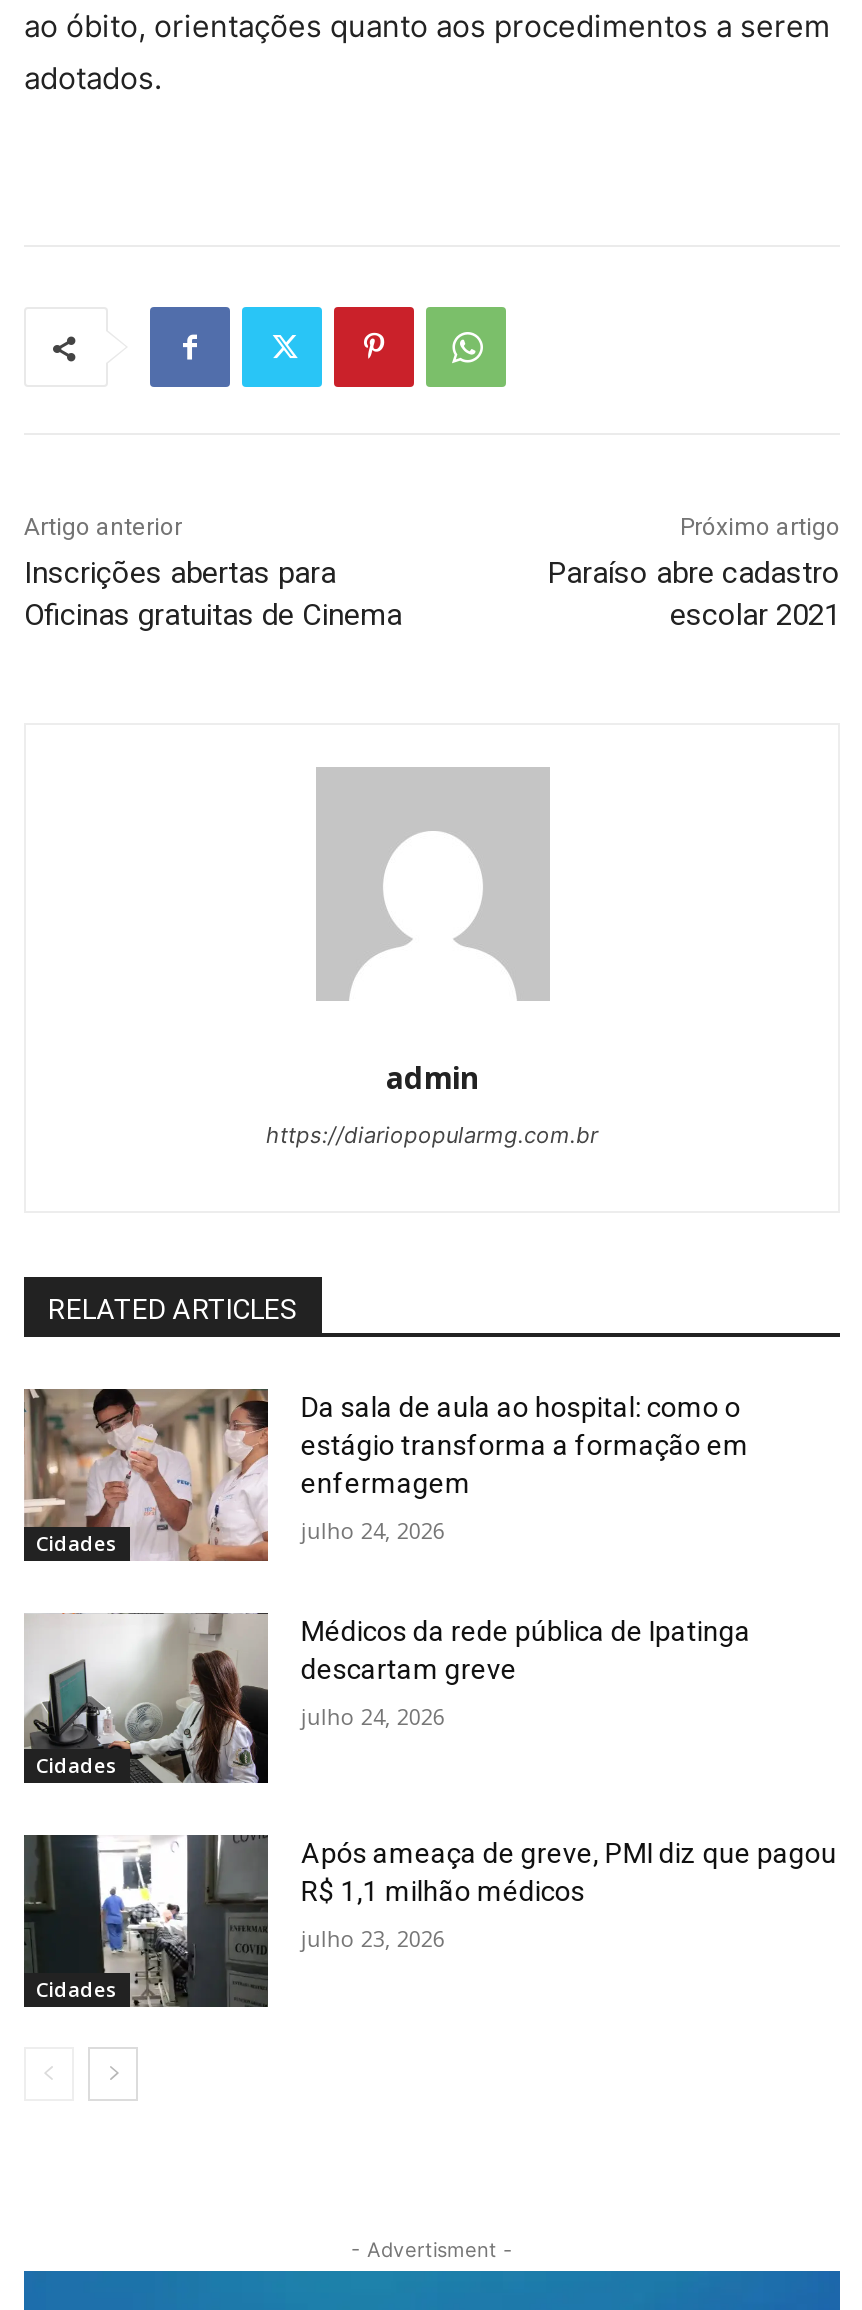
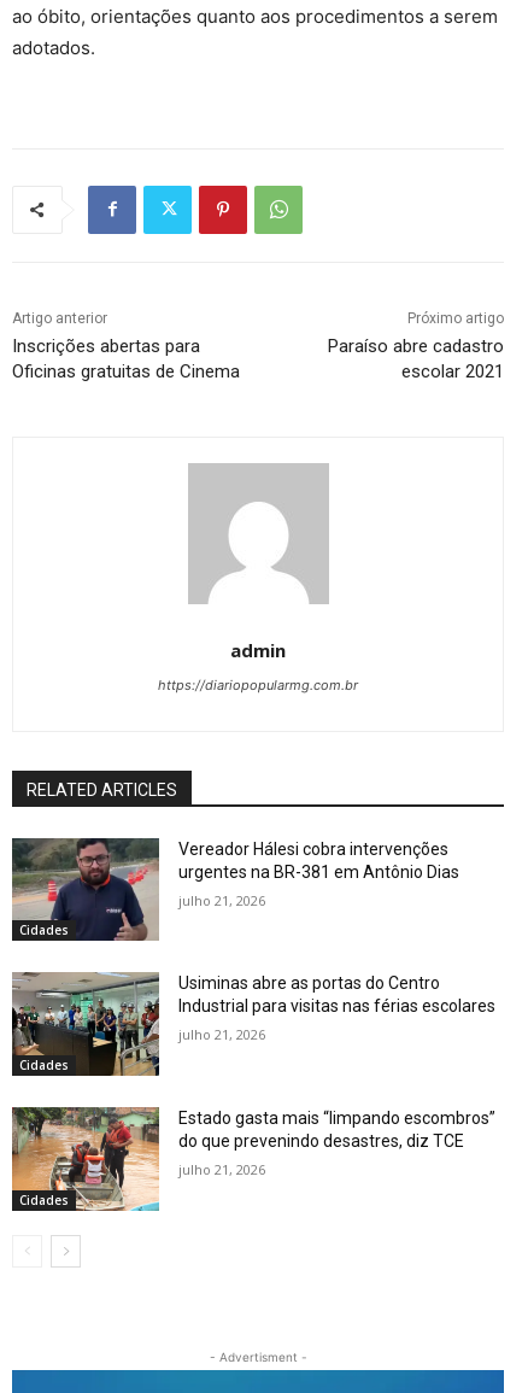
- [image]
- Da sala de aula ao hospital: como o
- estágio transforma a formação em
- enfermagem
+ [image]
+ Vereador Hálesi cobra intervenções
+ urgentes na BR-381 em Antônio Dias

- julho 24, 2026
+ julho 21, 2026

- [image]
- Médicos da rede pública de Ipatinga
- descartam greve
+ [image]
+ Usiminas abre as portas do Centro
+ Industrial para visitas nas férias escolares

- julho 24, 2026
+ julho 21, 2026

- [image]
- Após ameaça de greve, PMI diz que pagou
- R$ 1,1 milhão médicos
+ [image]
+ Estado gasta mais “limpando escombros”
+ do que prevenindo desastres, diz TCE

- julho 23, 2026
+ julho 21, 2026
